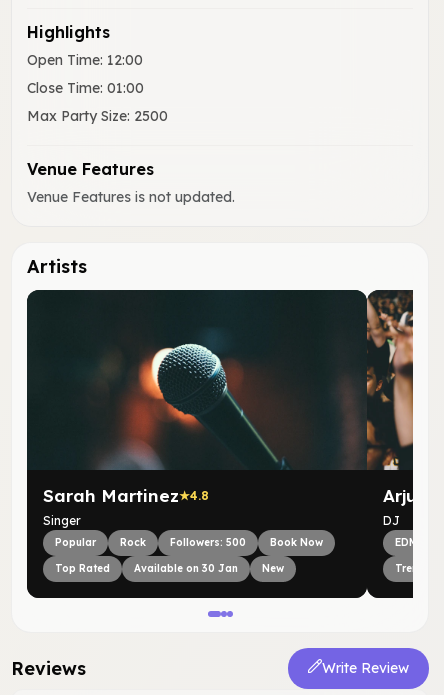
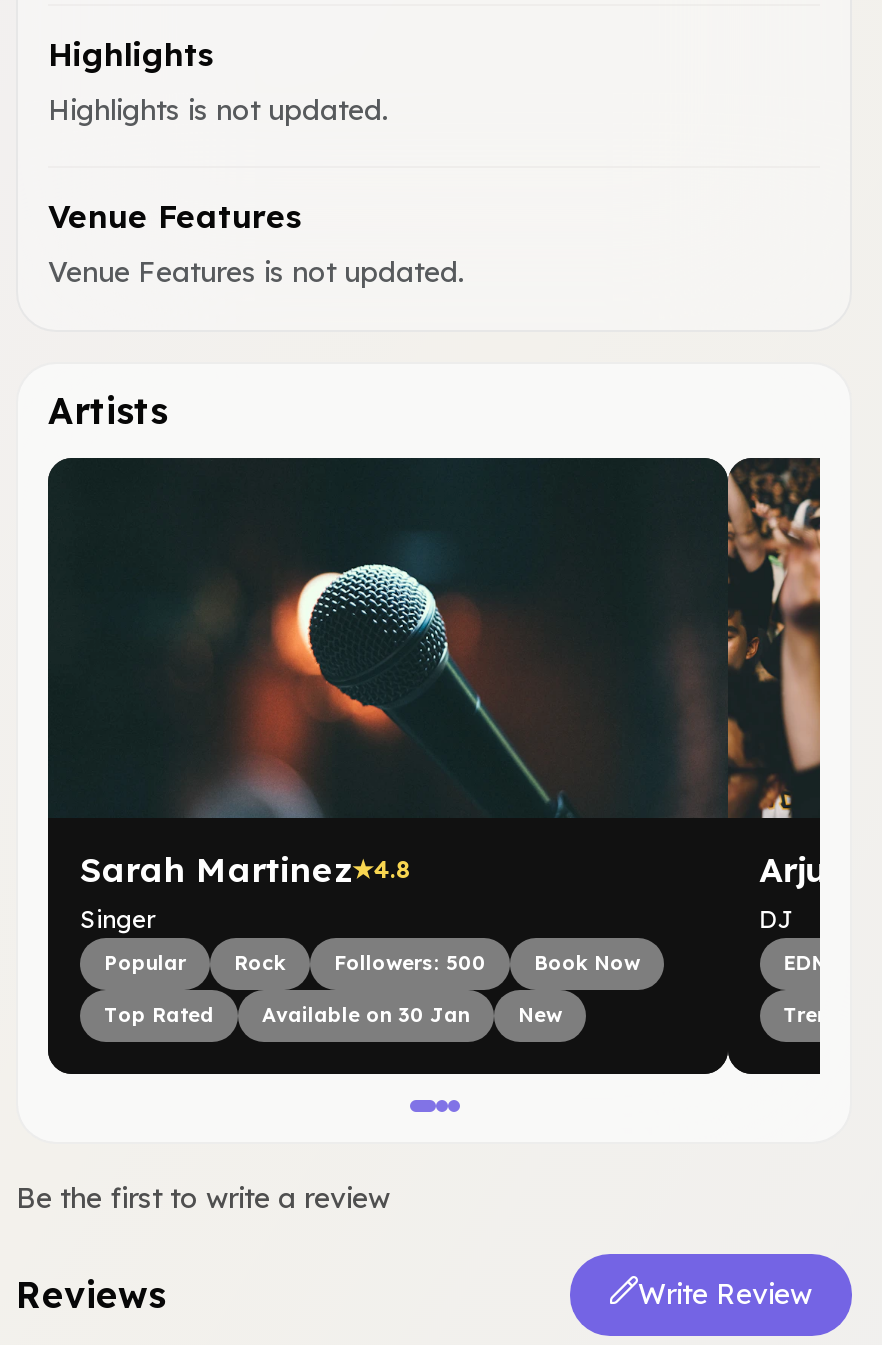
- Open Time: 12:00
- Close Time: 01:00
- Max Party Size: 2500
+ Highlights is not updated.

moved up: [image] | Venue Features | Venue Features is not updated. | ... | New | DJ

+ Be the first to write a review
